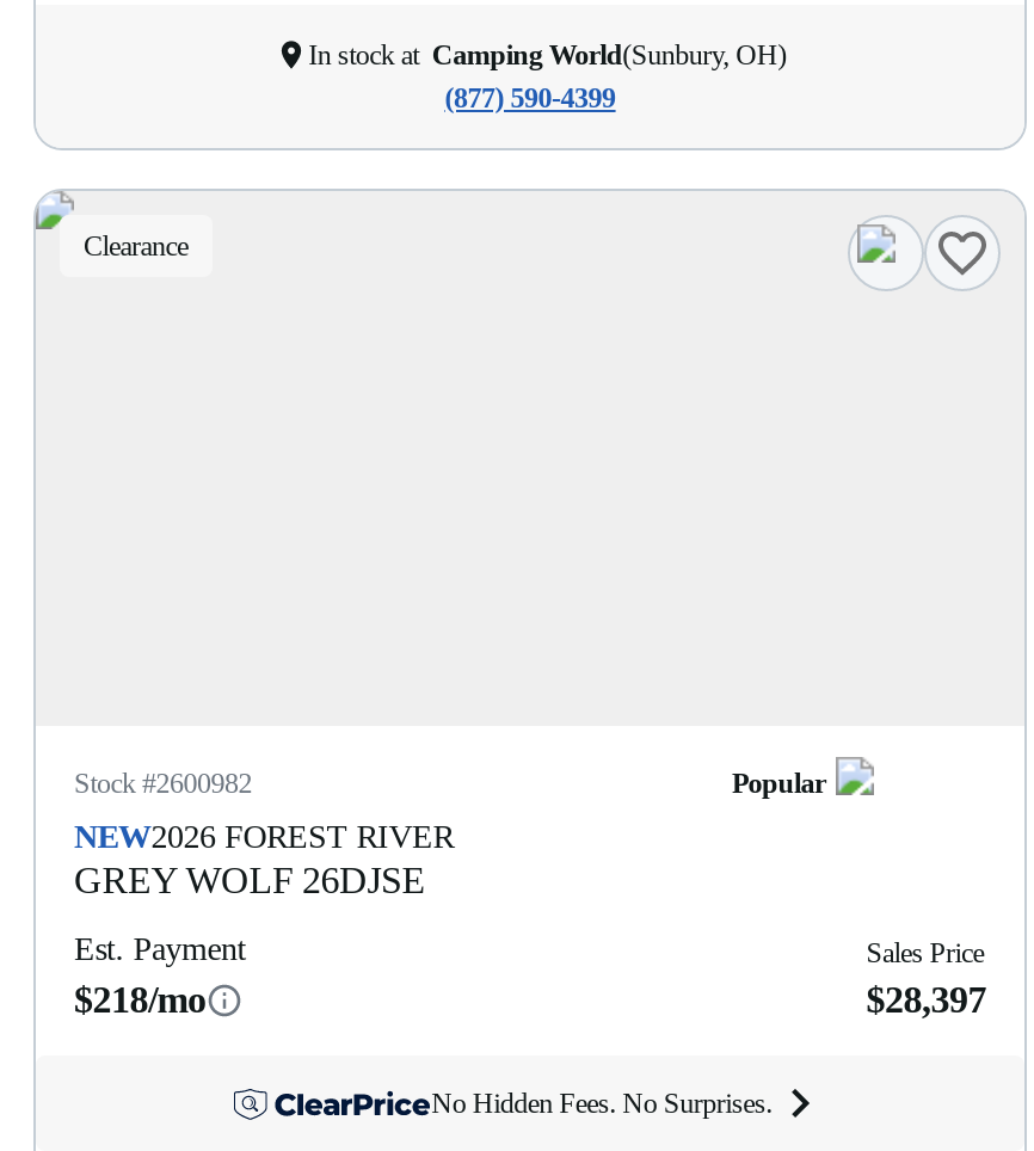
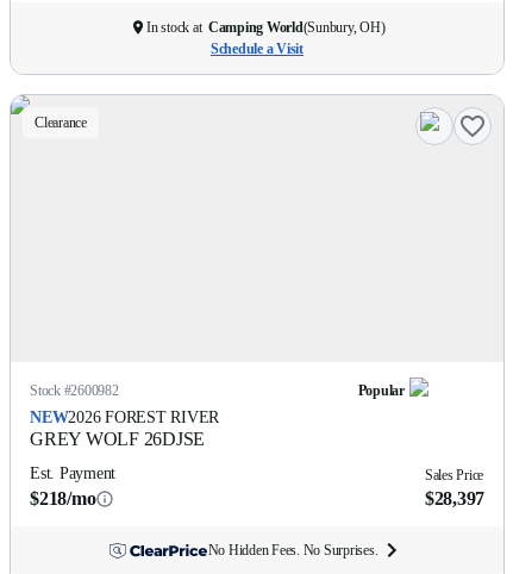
- (877) 590-4399
+ Schedule a Visit
